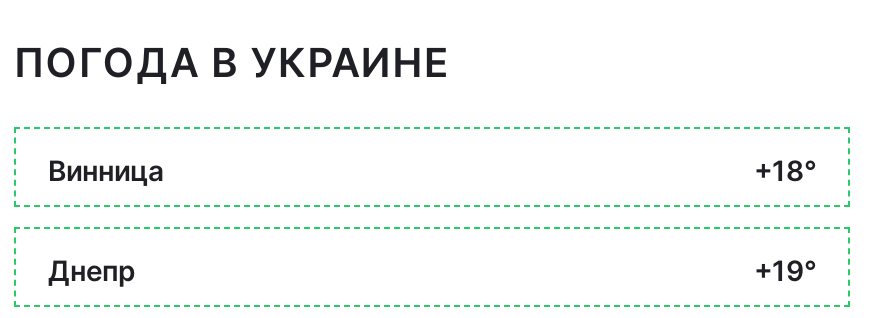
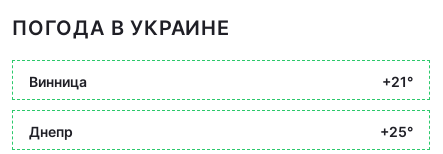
- +18°
+ +21°

- +19°
+ +25°
